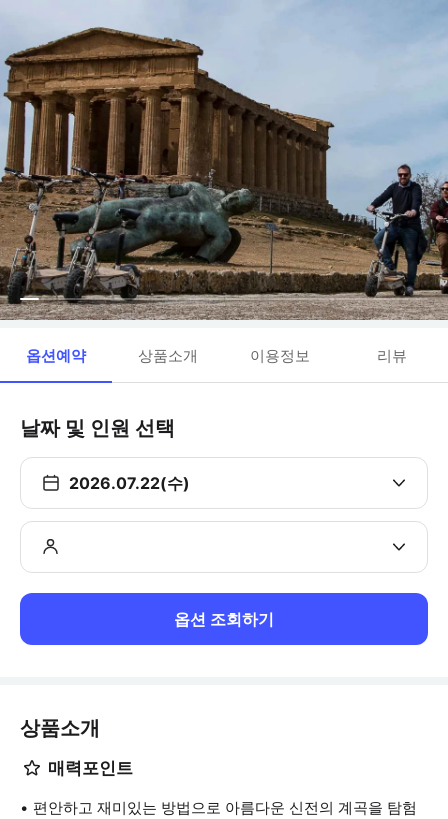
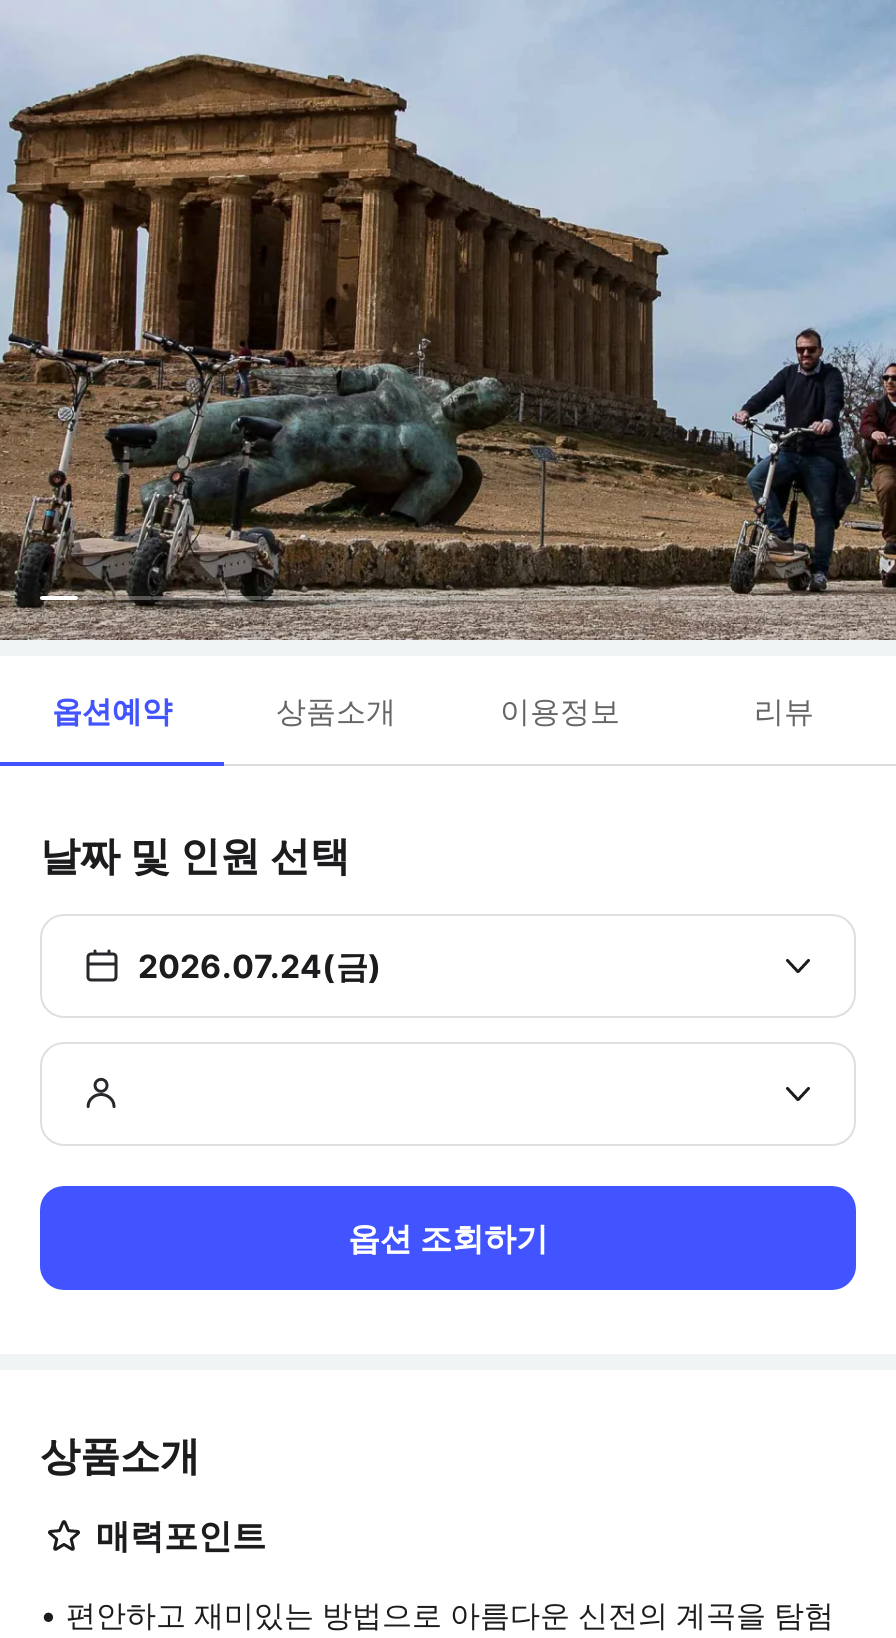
- 2026.07.22(수)
+ 2026.07.24(금)
